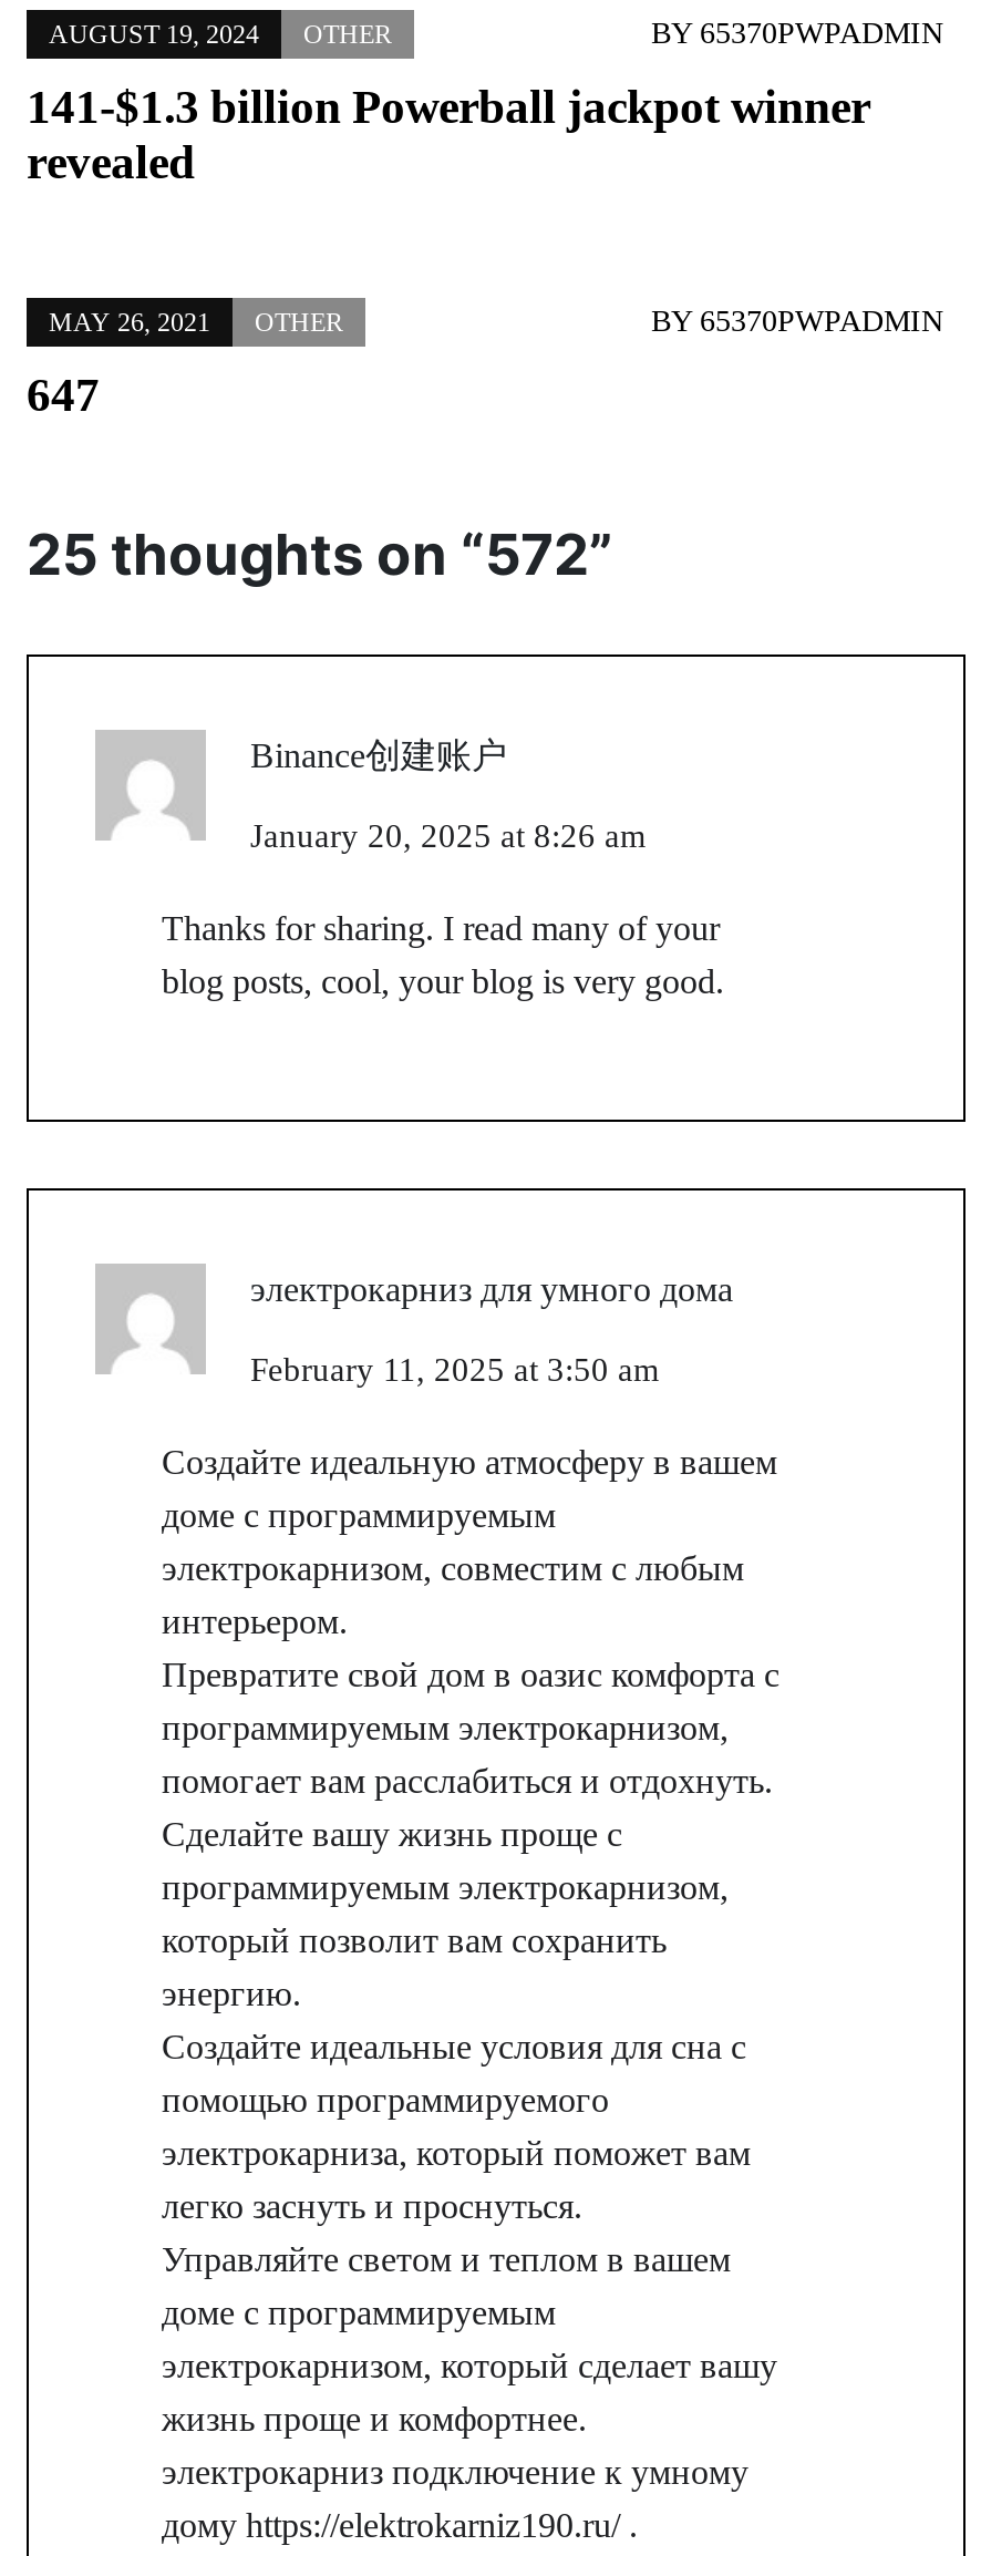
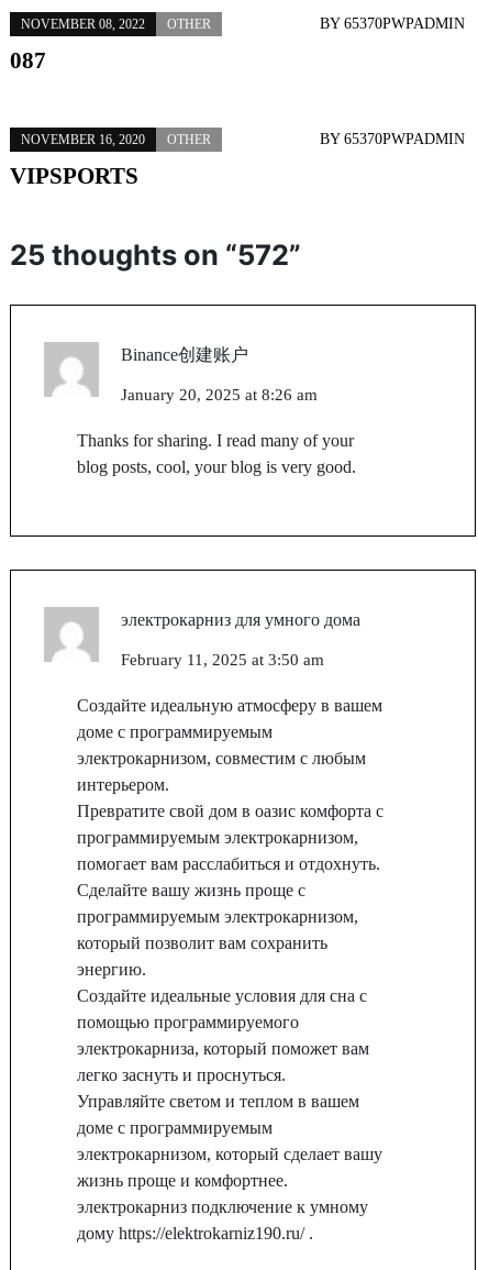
- AUGUST 19, 2024 OTHER
+ NOVEMBER 08, 2022 OTHER

- 141-$1.3 billion Powerball jackpot winner
- revealed
+ 087

- MAY 26, 2021 OTHER
+ NOVEMBER 16, 2020 OTHER

- 647
+ VIPSPORTS
